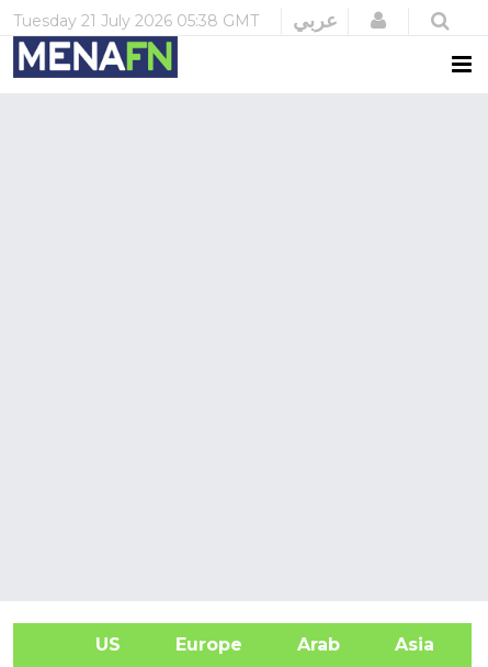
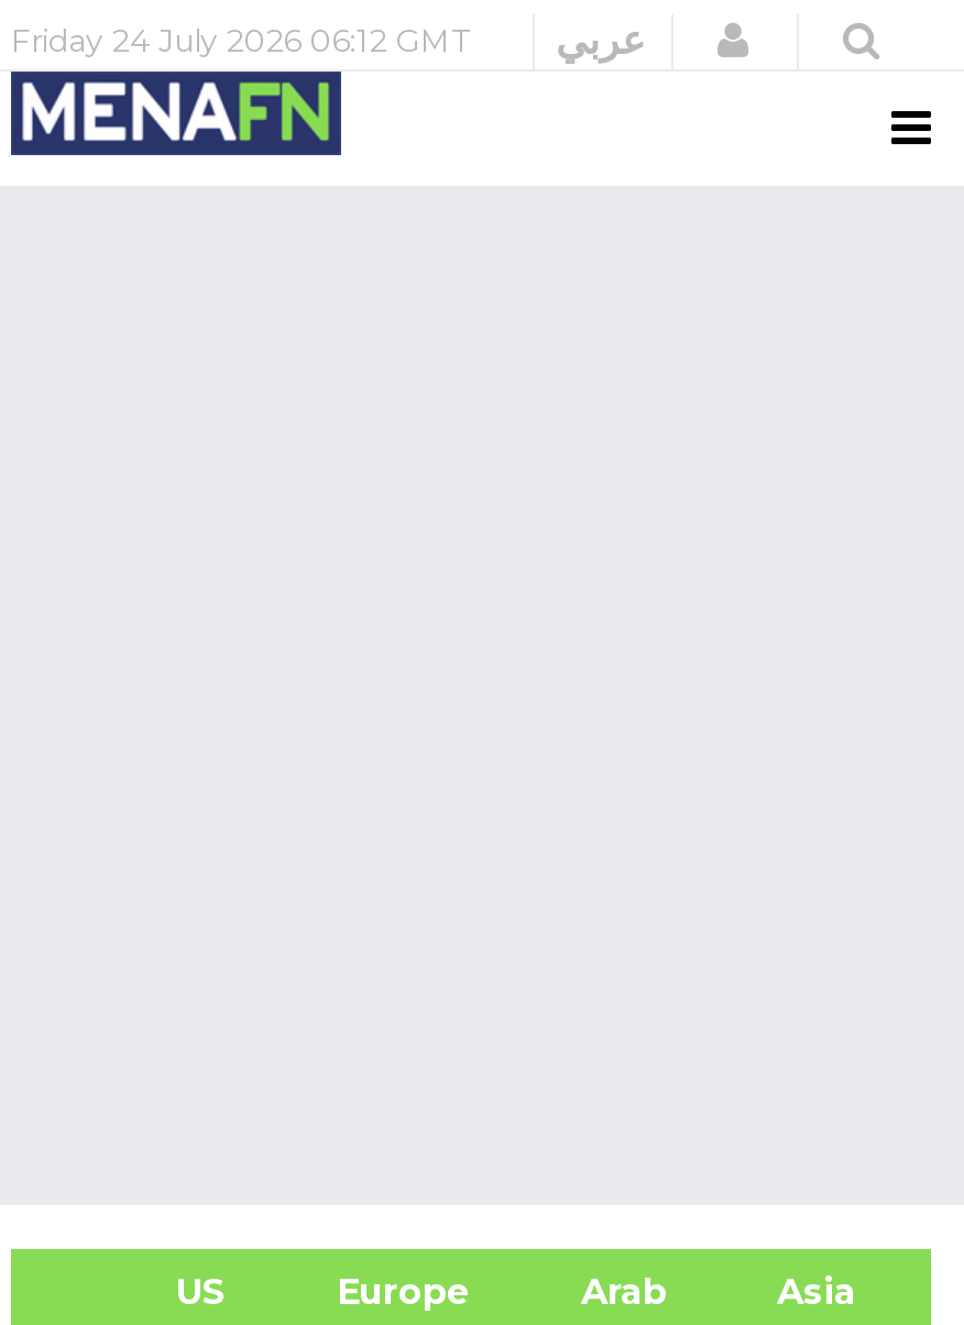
- Tuesday 21 July 2026 05:38 GMT
+ Friday 24 July 2026 06:12 GMT
